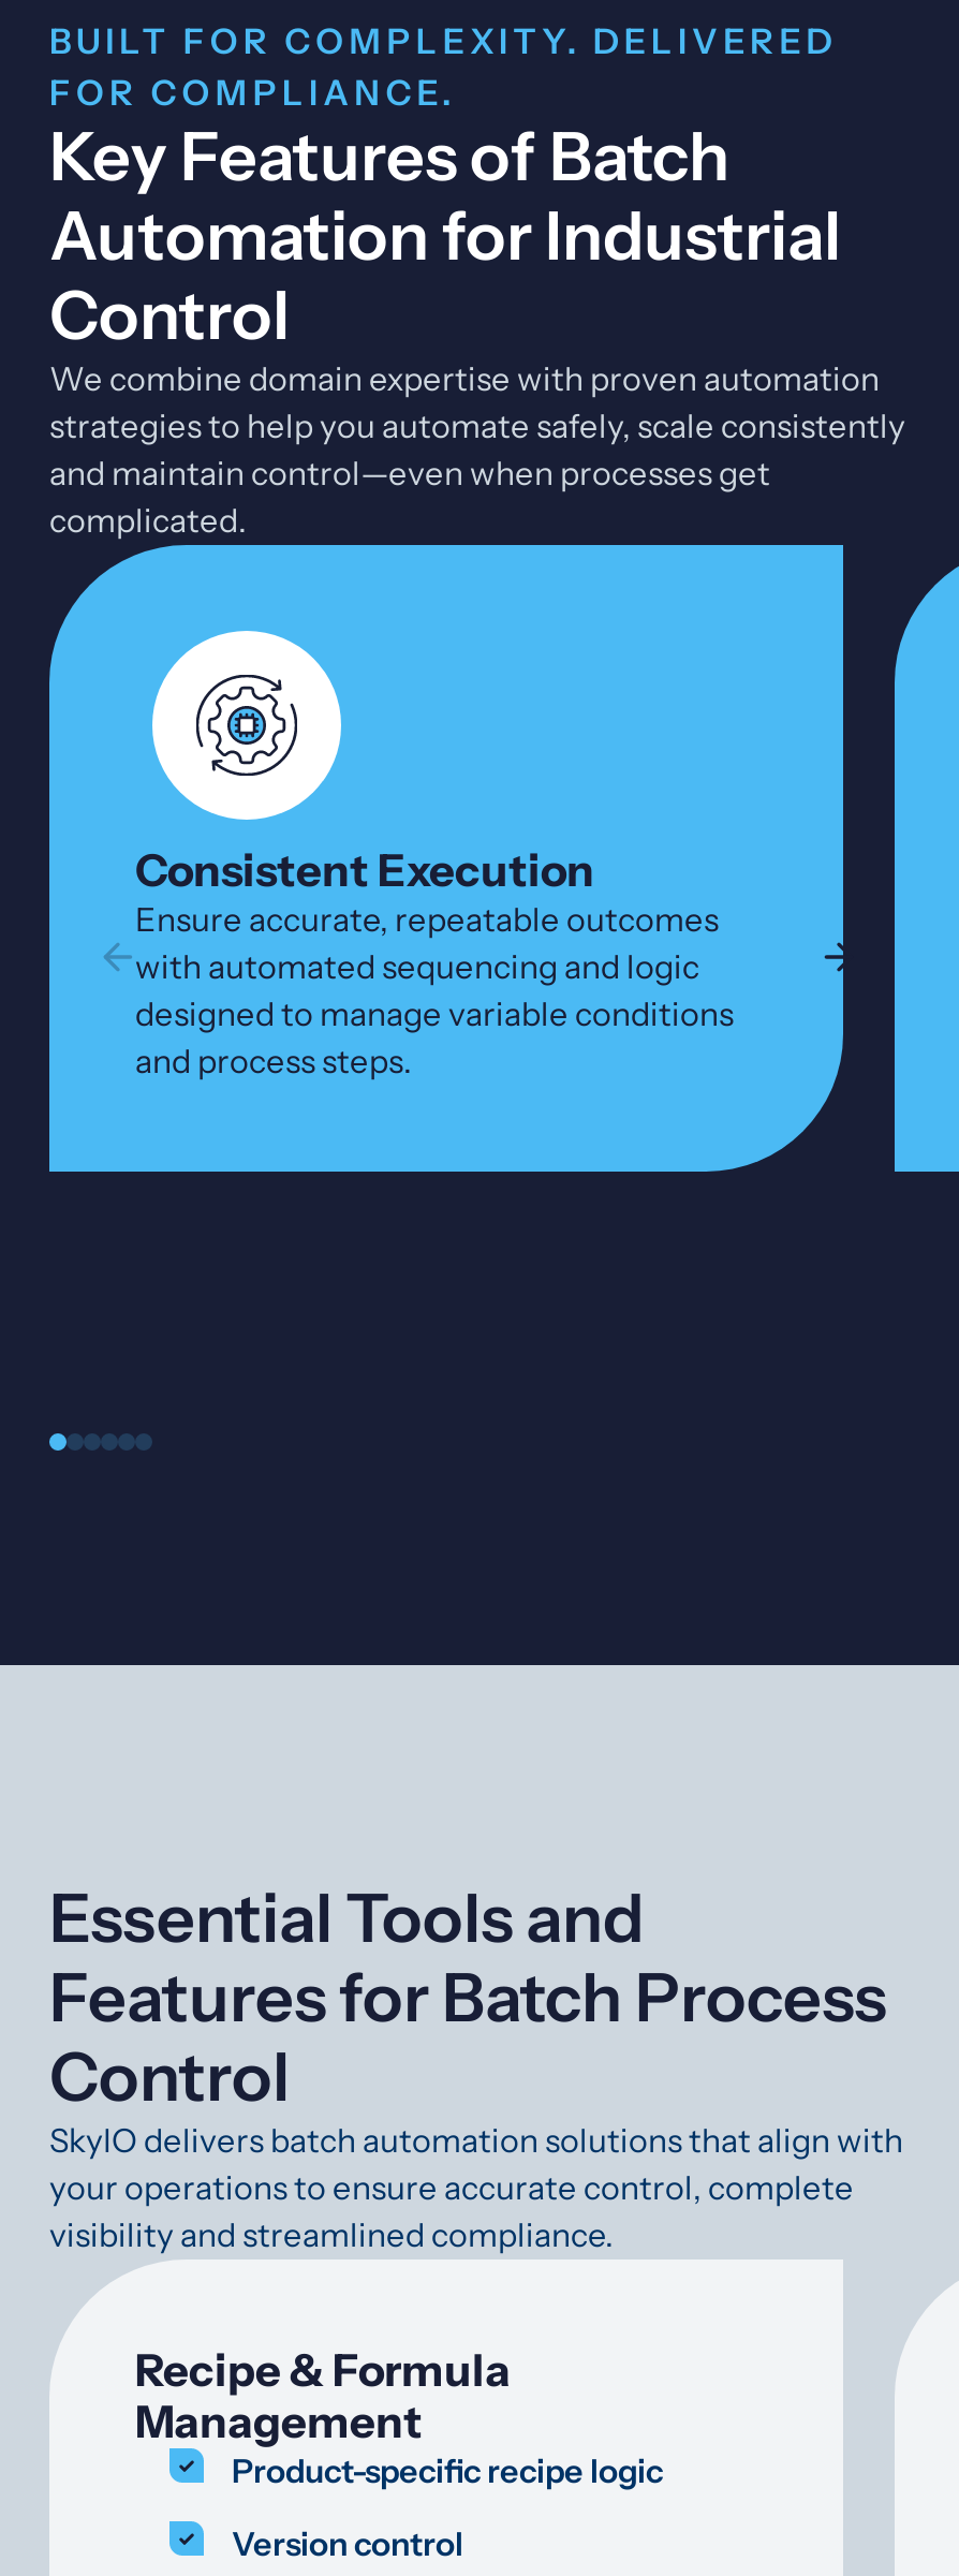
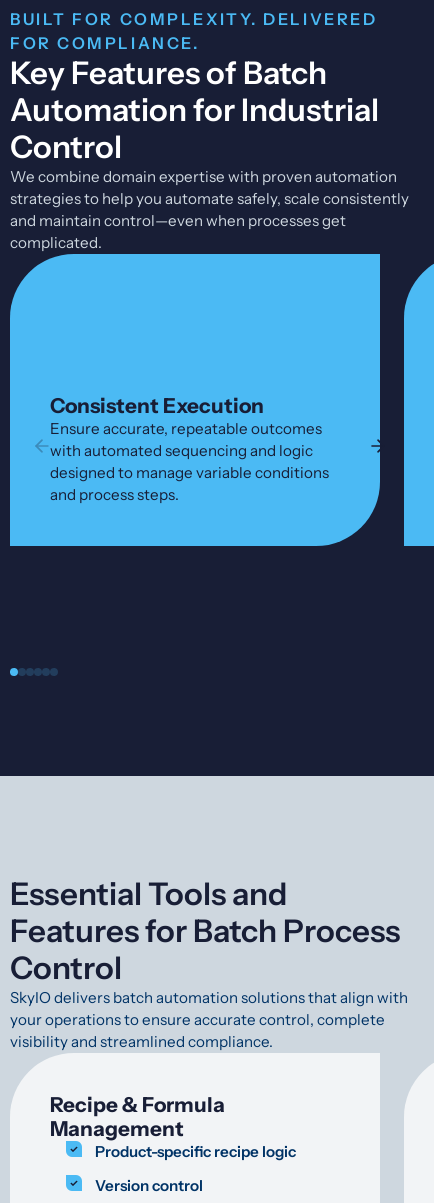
- [image]
